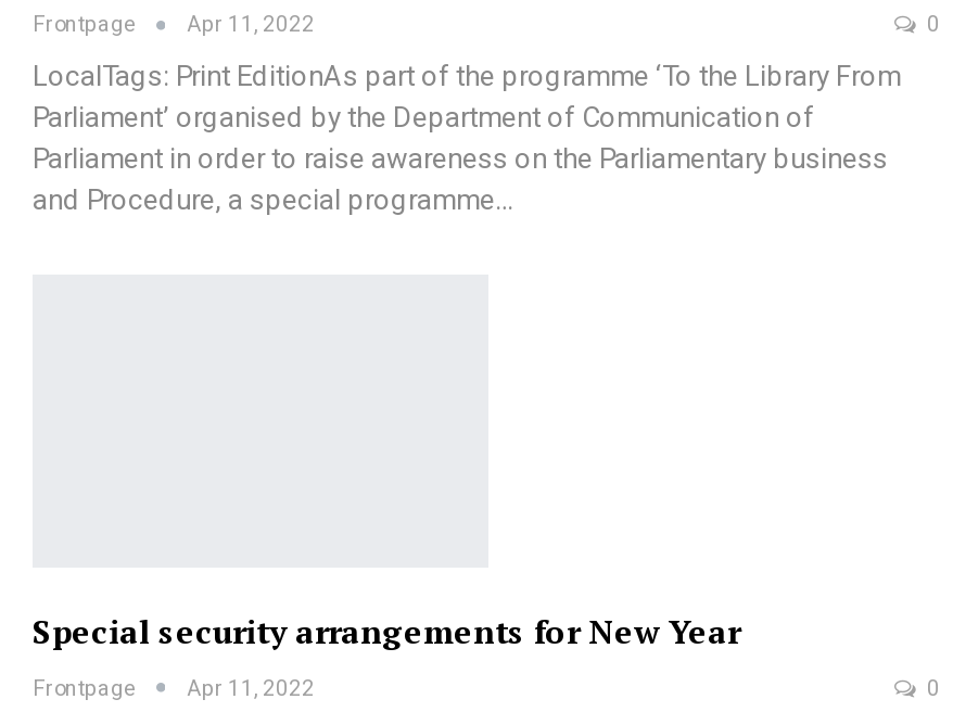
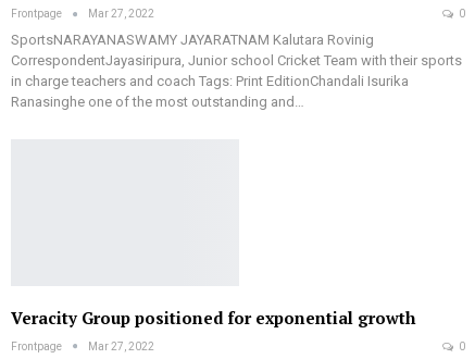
- Apr 11, 2022
+ Mar 27, 2022

- LocalTags: Print EditionAs part of the programme ‘To the Library From
- Parliament’ organised by the Department of Communication of
- Parliament in order to raise awareness on the Parliamentary business
- and Procedure, a special programme…
+ SportsNARAYANASWAMY JAYARATNAM Kalutara Rovinig
+ CorrespondentJayasiripura, Junior school Cricket Team with their sports
+ in charge teachers and coach Tags: Print EditionChandali Isurika
+ Ranasinghe one of the most outstanding and…

- Special security arrangements for New Year
+ Veracity Group positioned for exponential growth

- Frontpage Apr 11, 2022
+ Frontpage Mar 27, 2022
